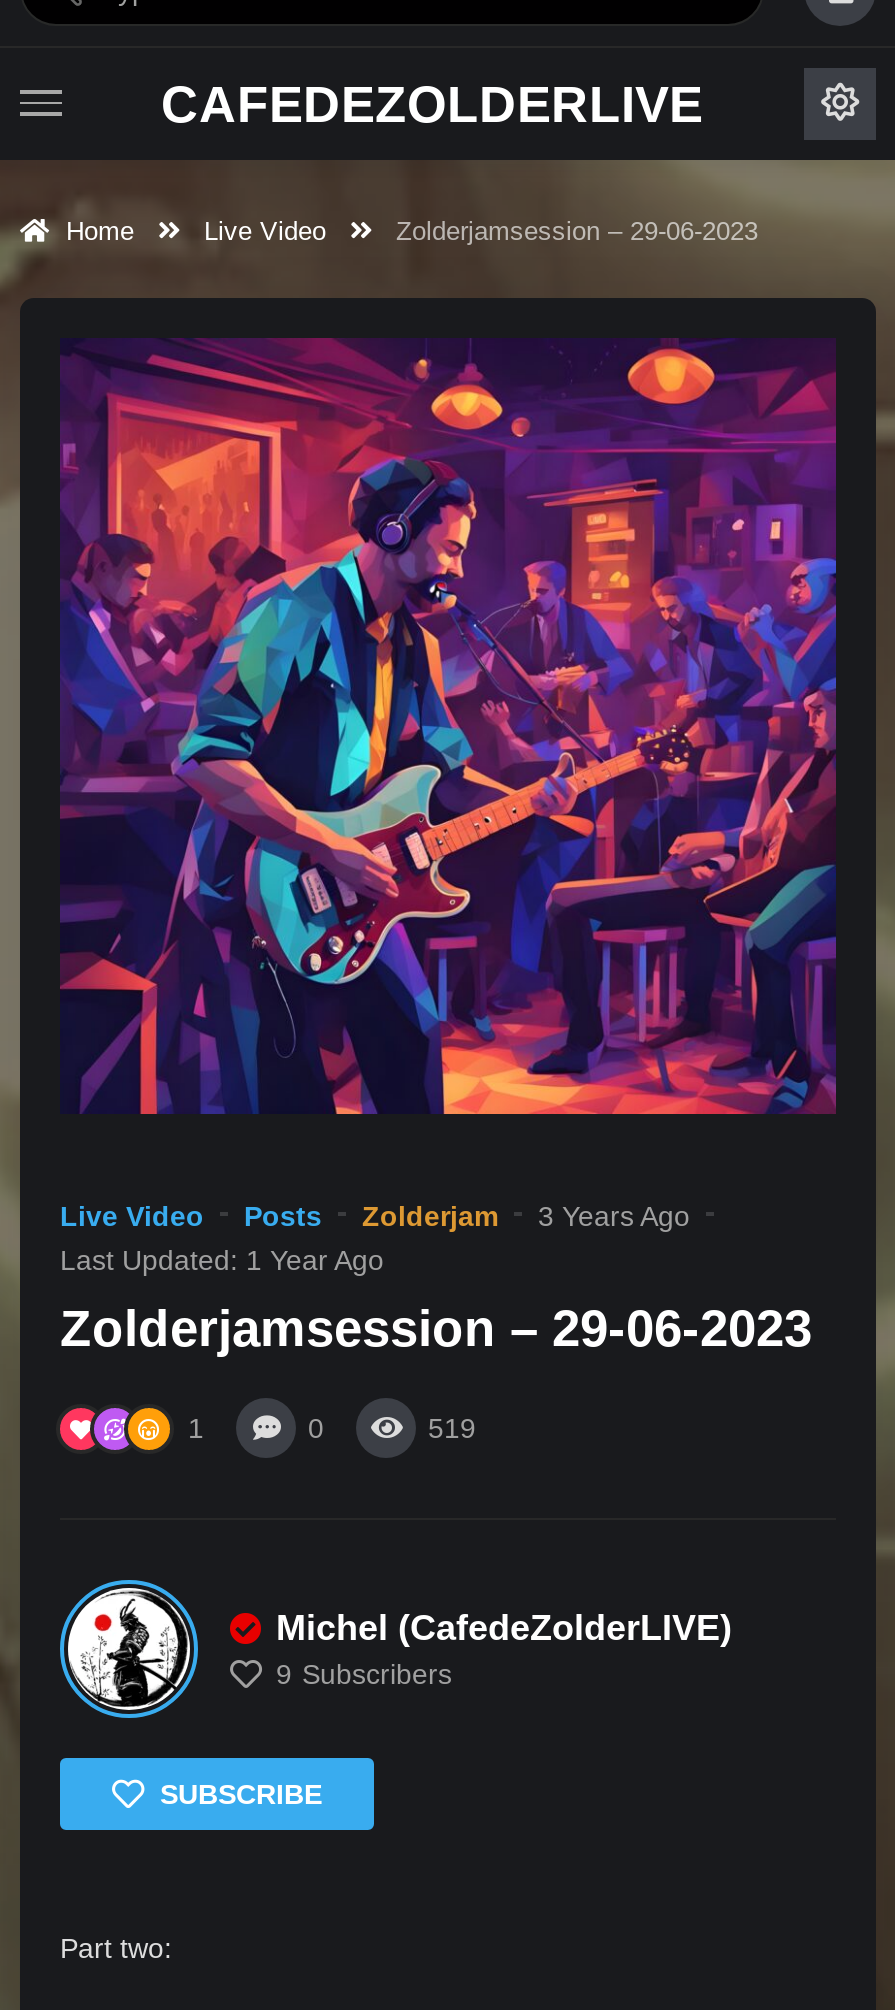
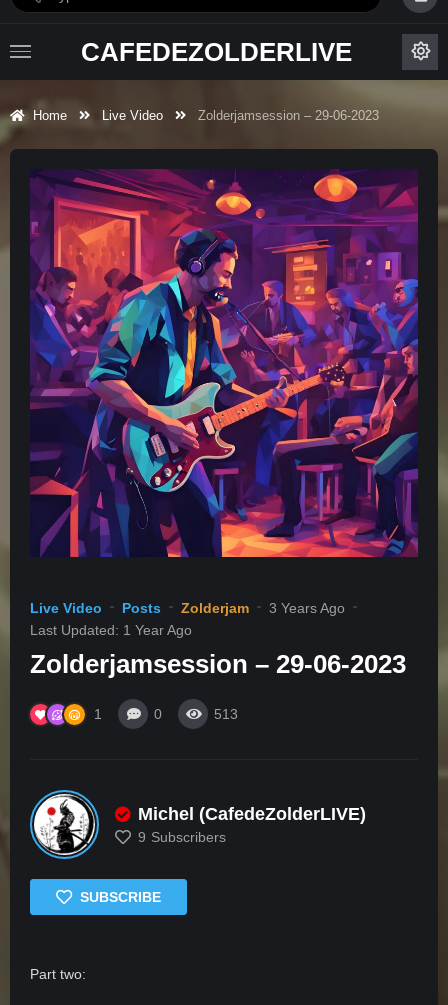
- 519
+ 513
